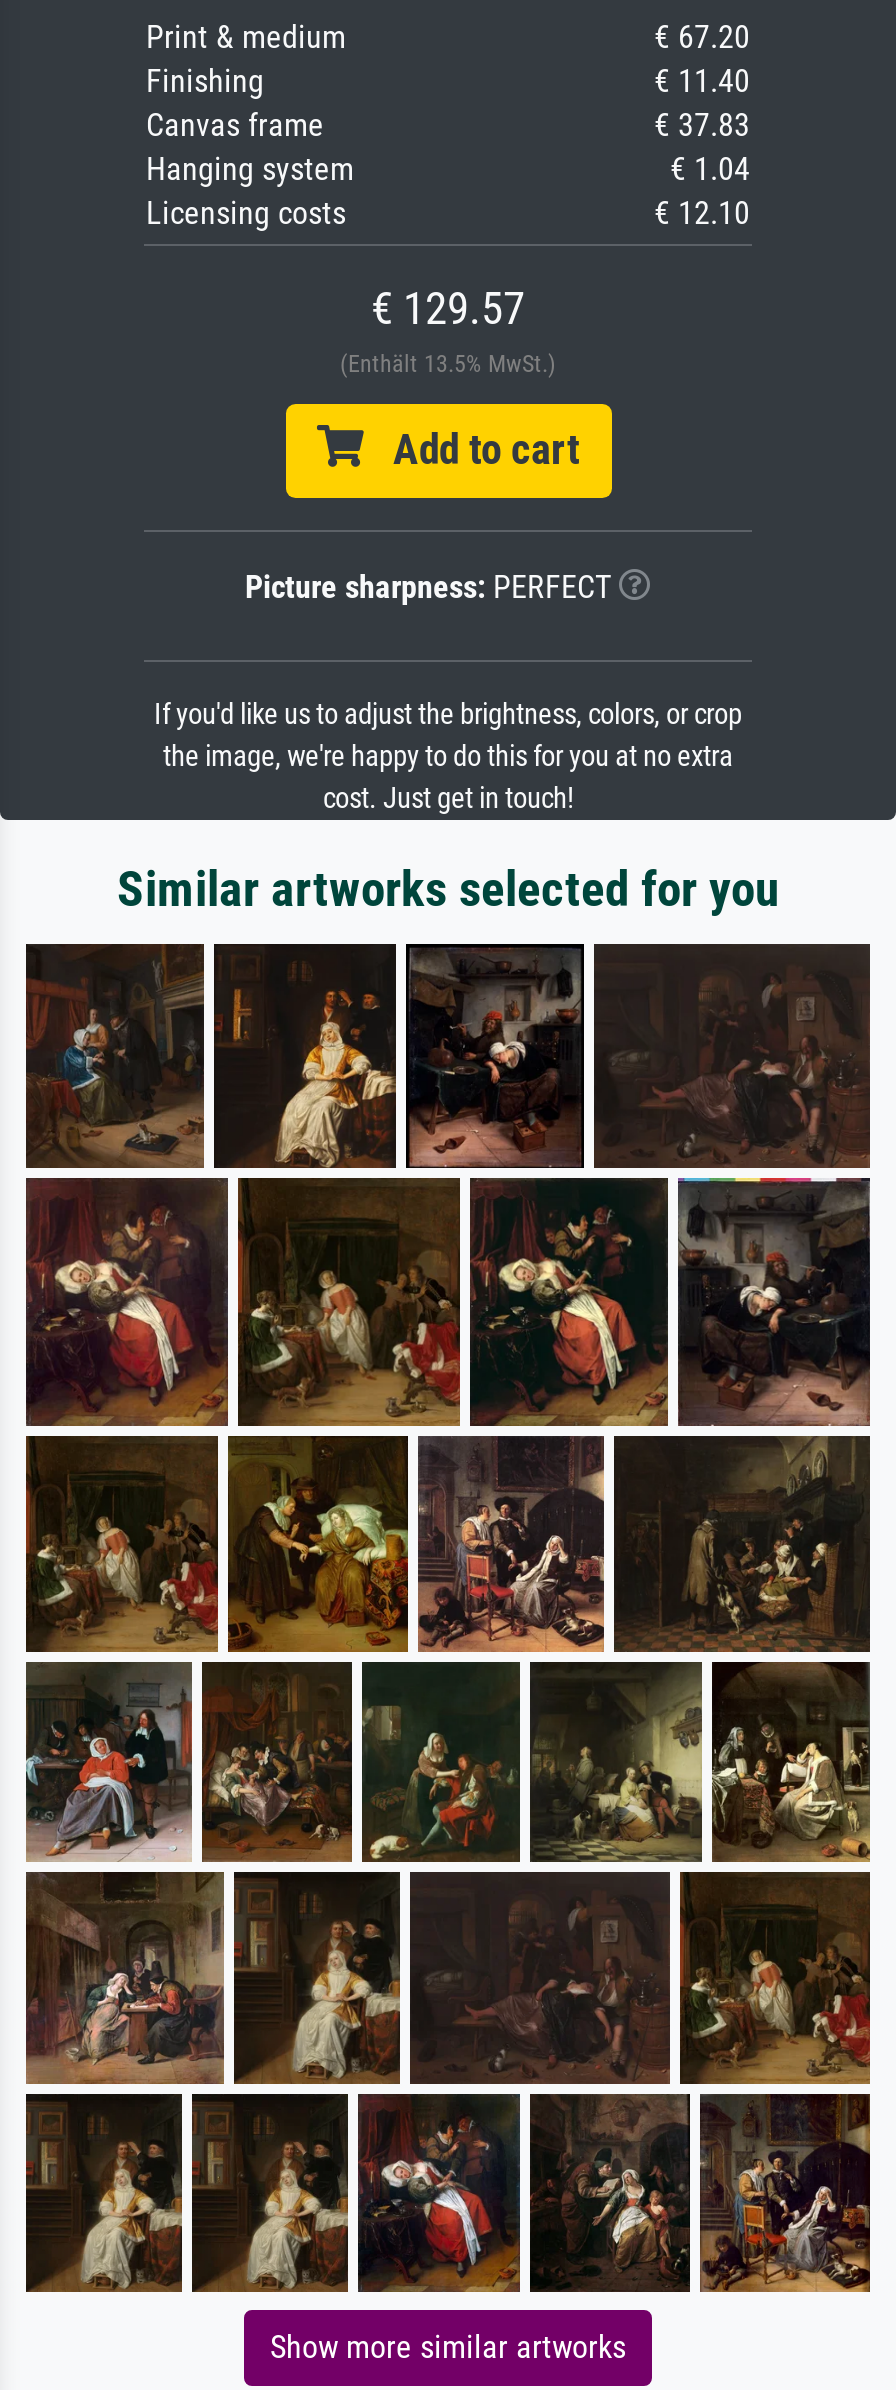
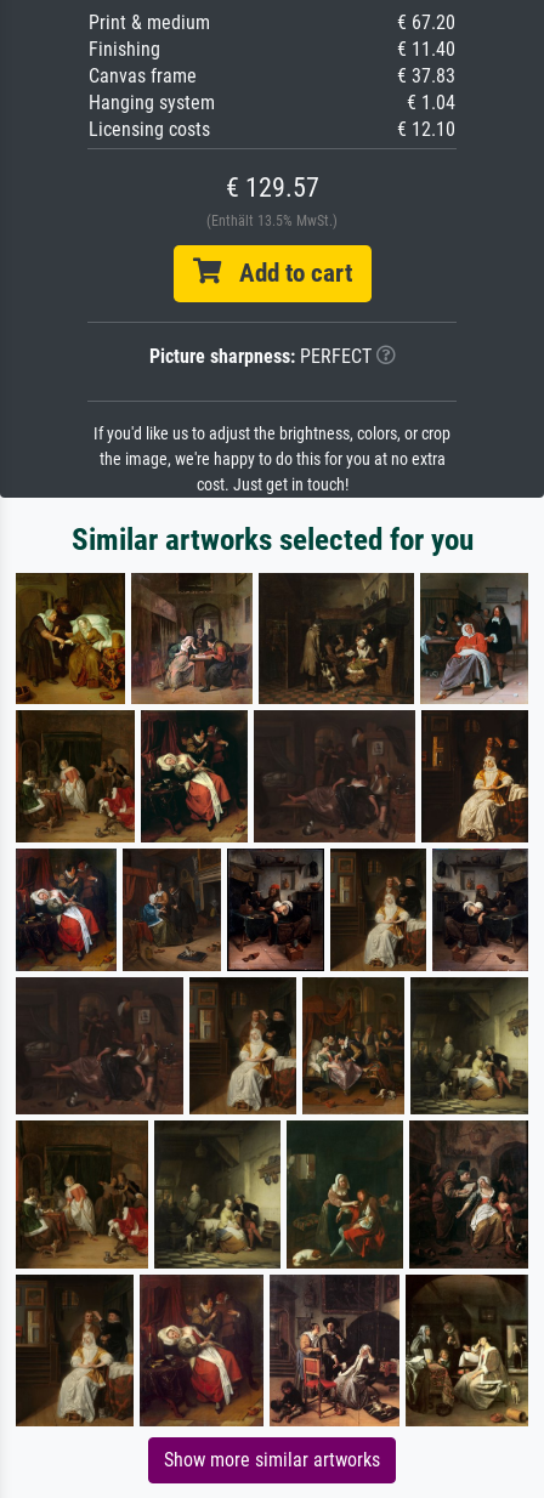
- [image]
+ [image]
